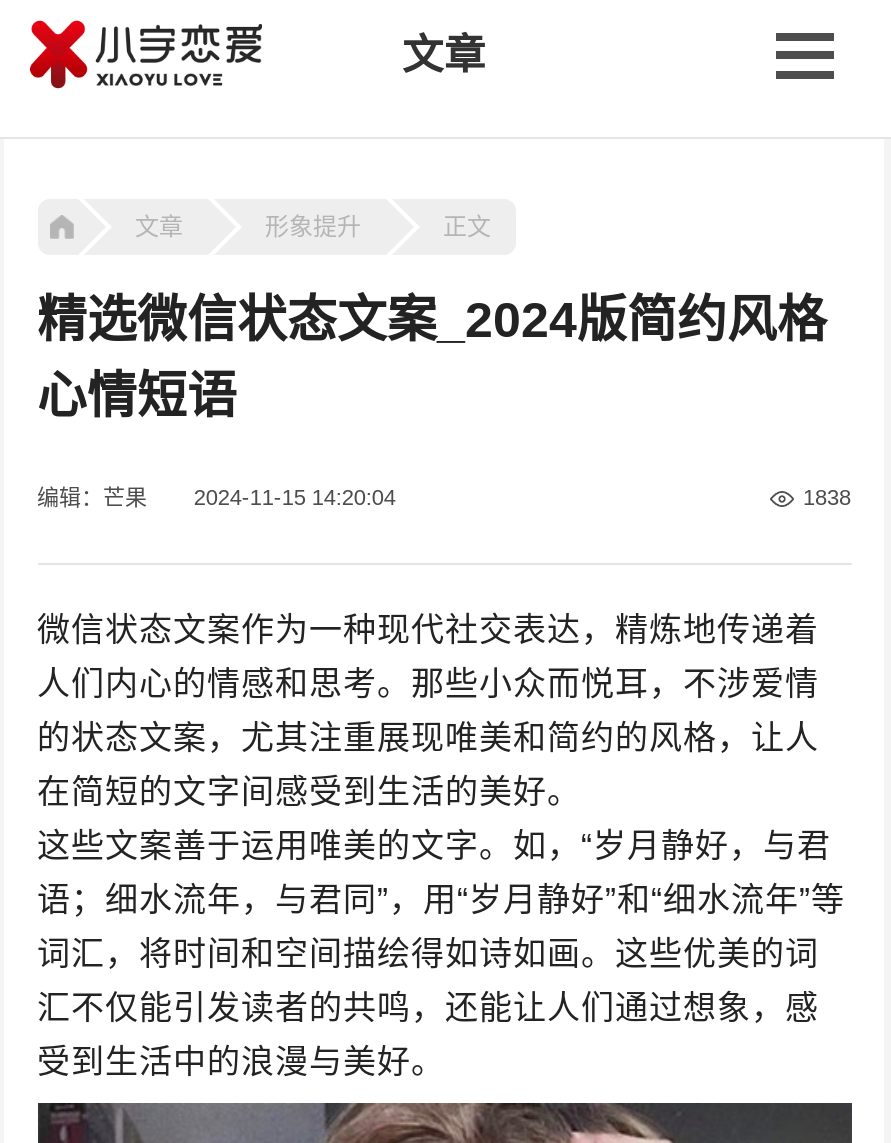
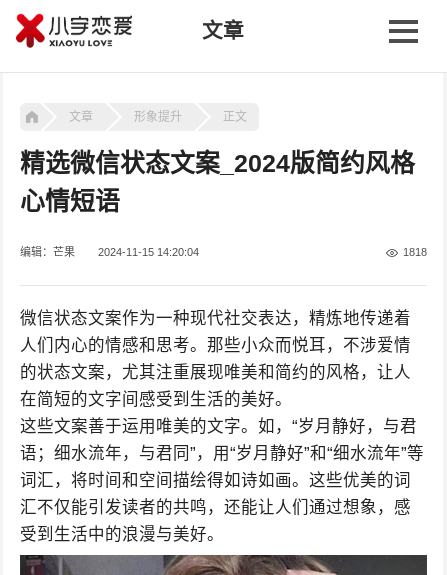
- 1838
+ 1818
